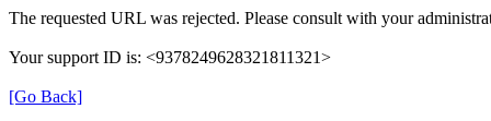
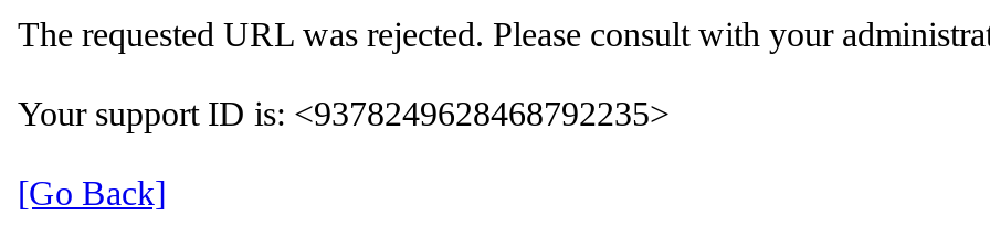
- Your support ID is: <9378249628321811321>
+ Your support ID is: <9378249628468792235>
